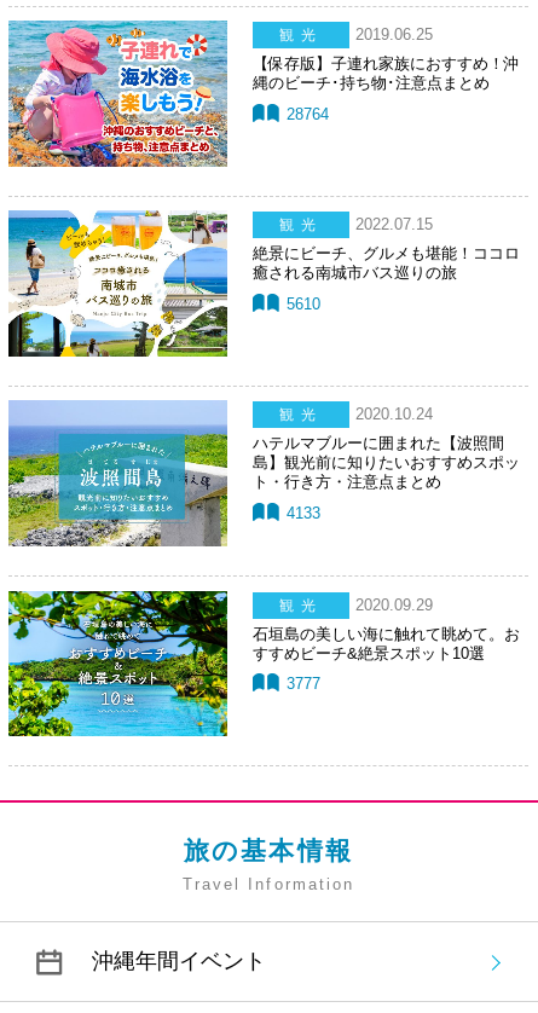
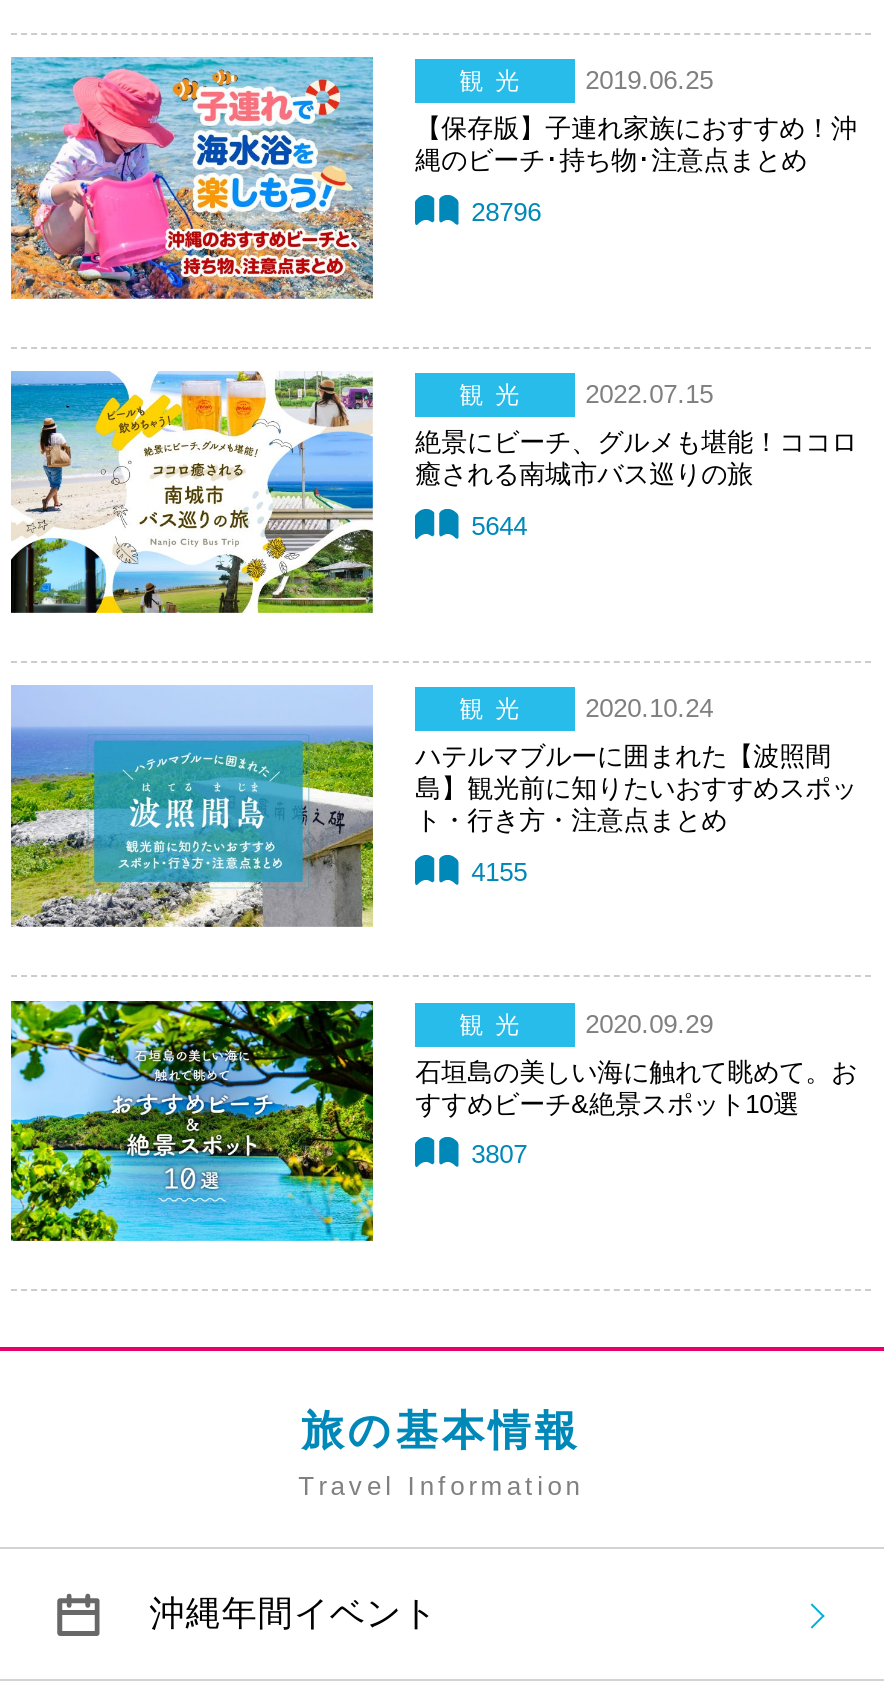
- 28764
+ 28796

- 5610
+ 5644

- 4133
+ 4155

- 3777
+ 3807
